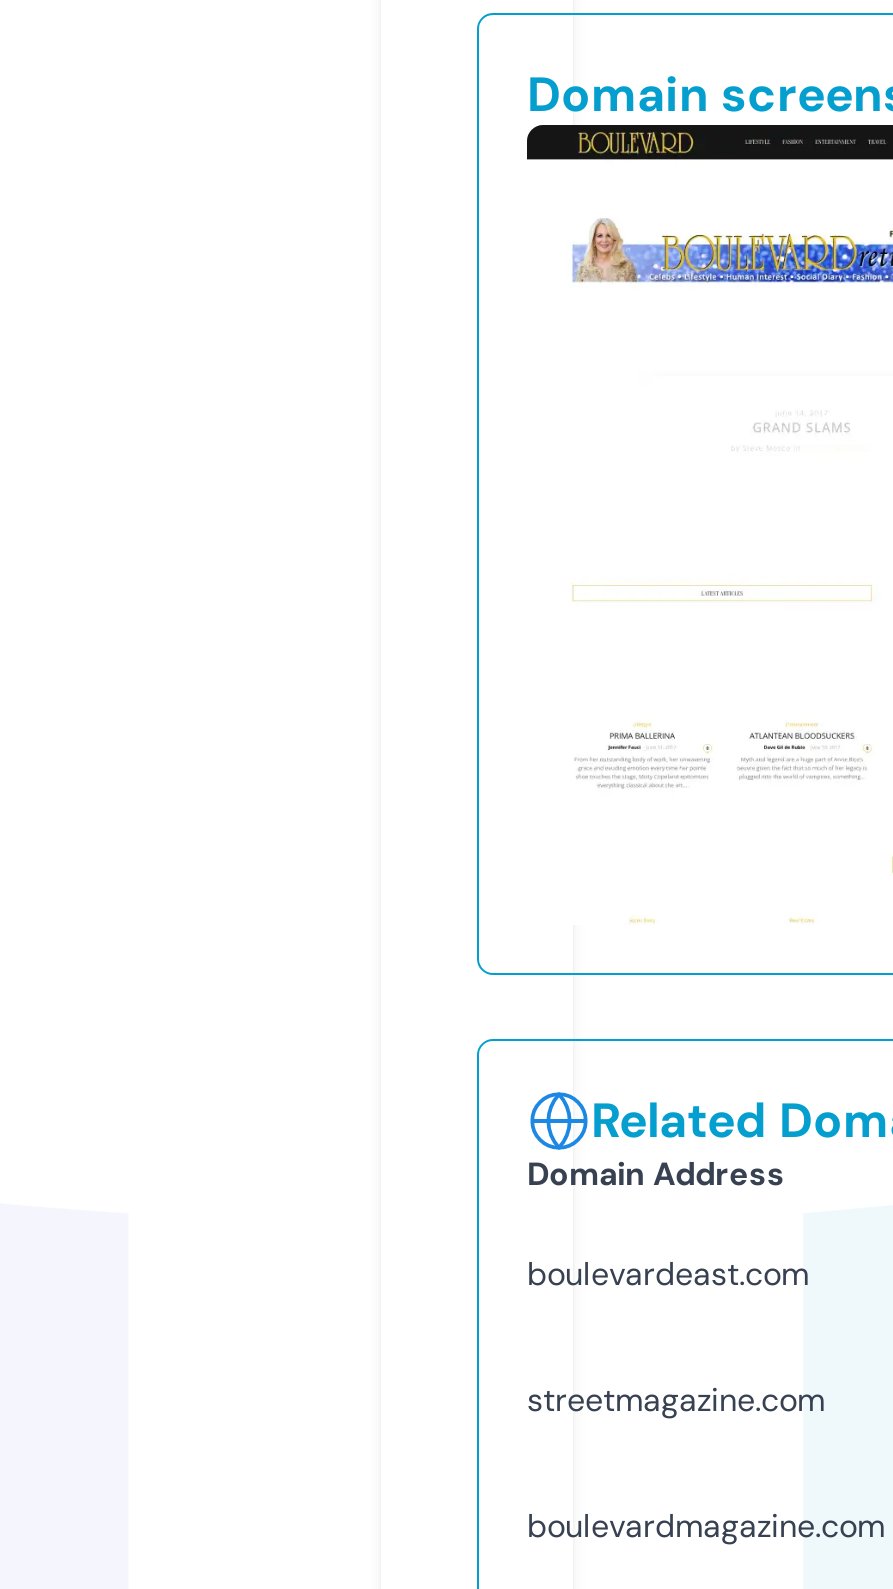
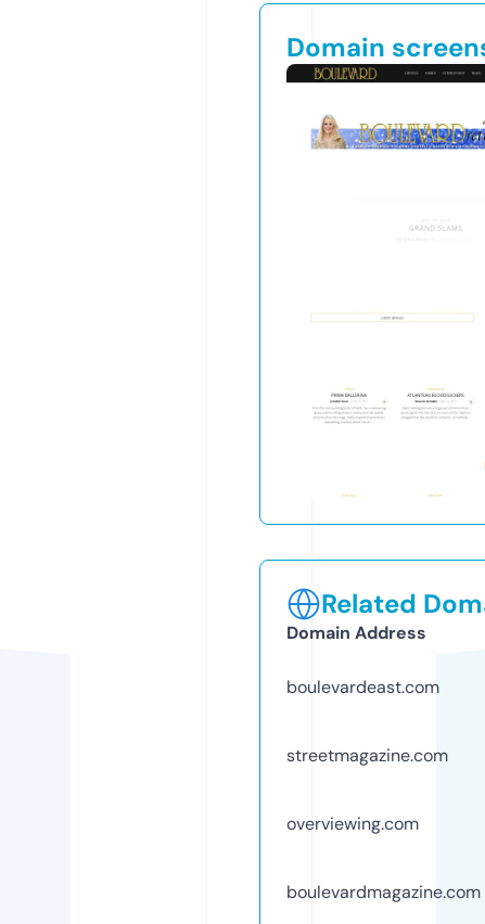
+ overviewing.com
